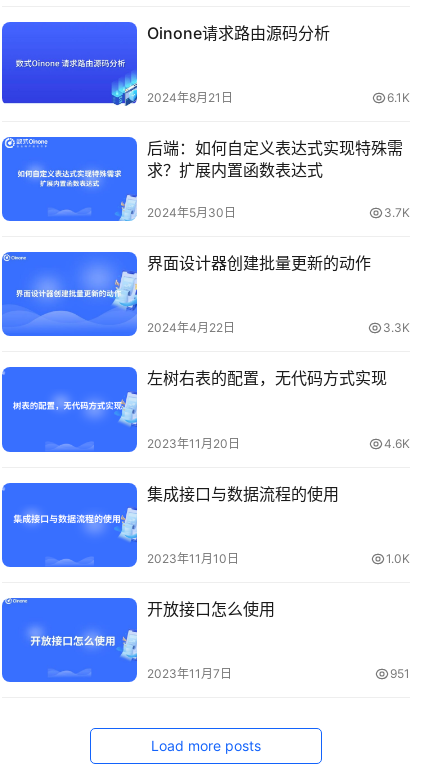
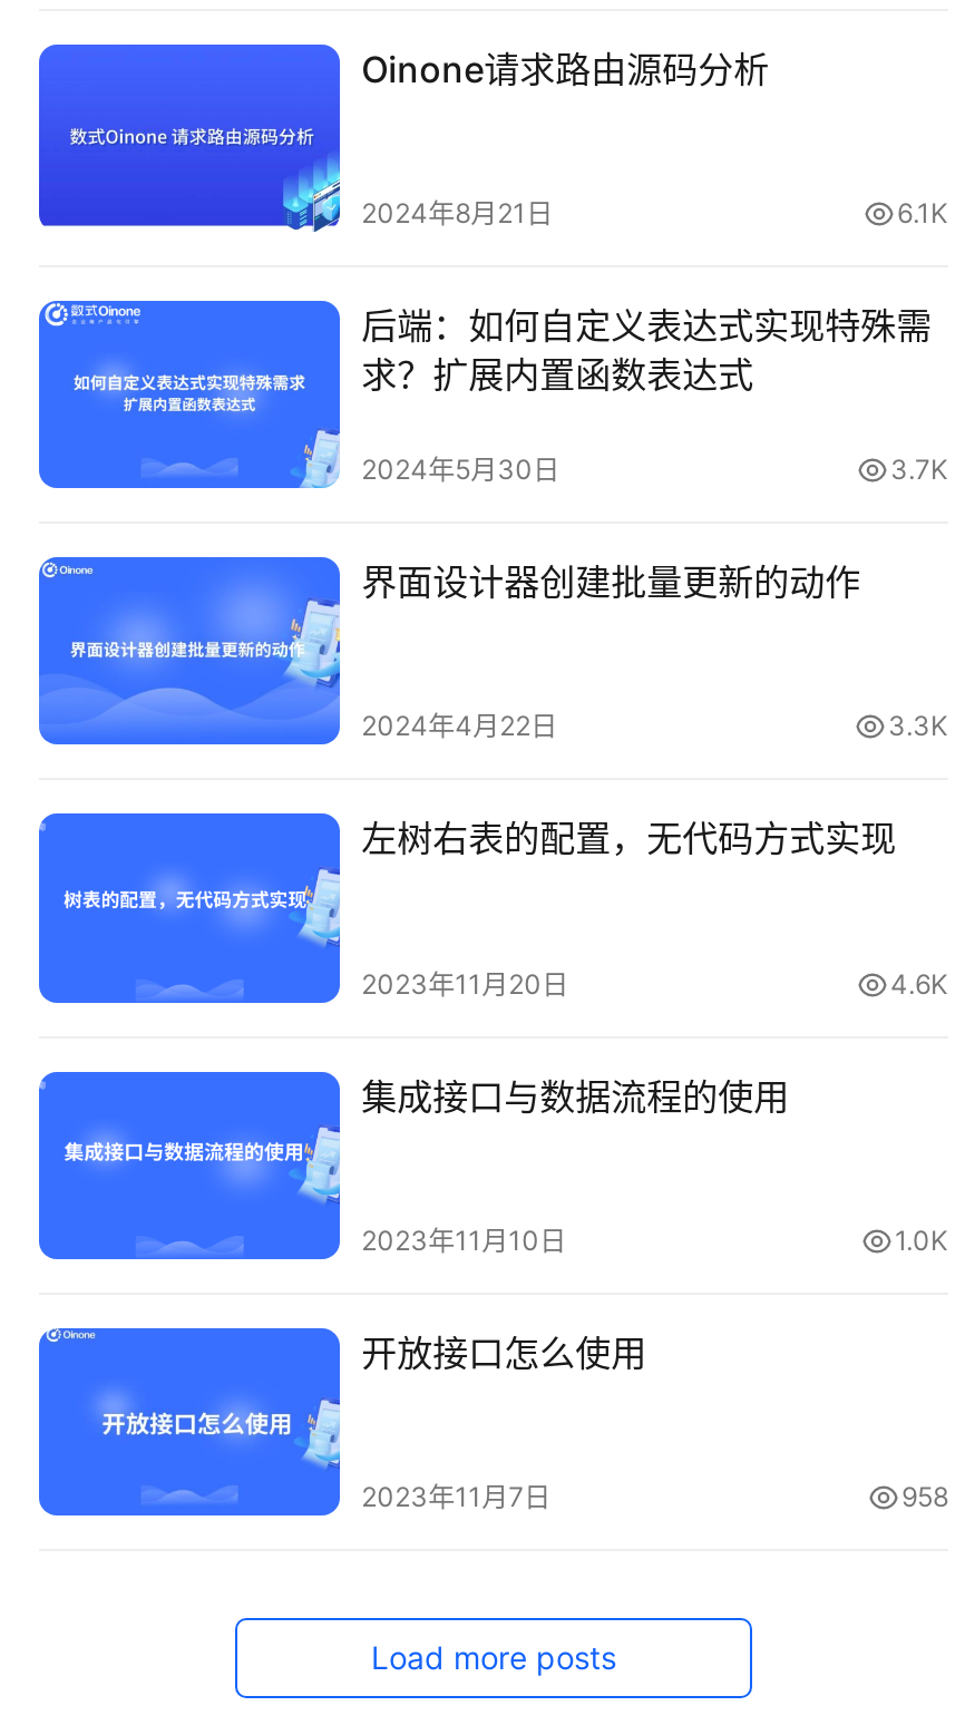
- 951
+ 958
